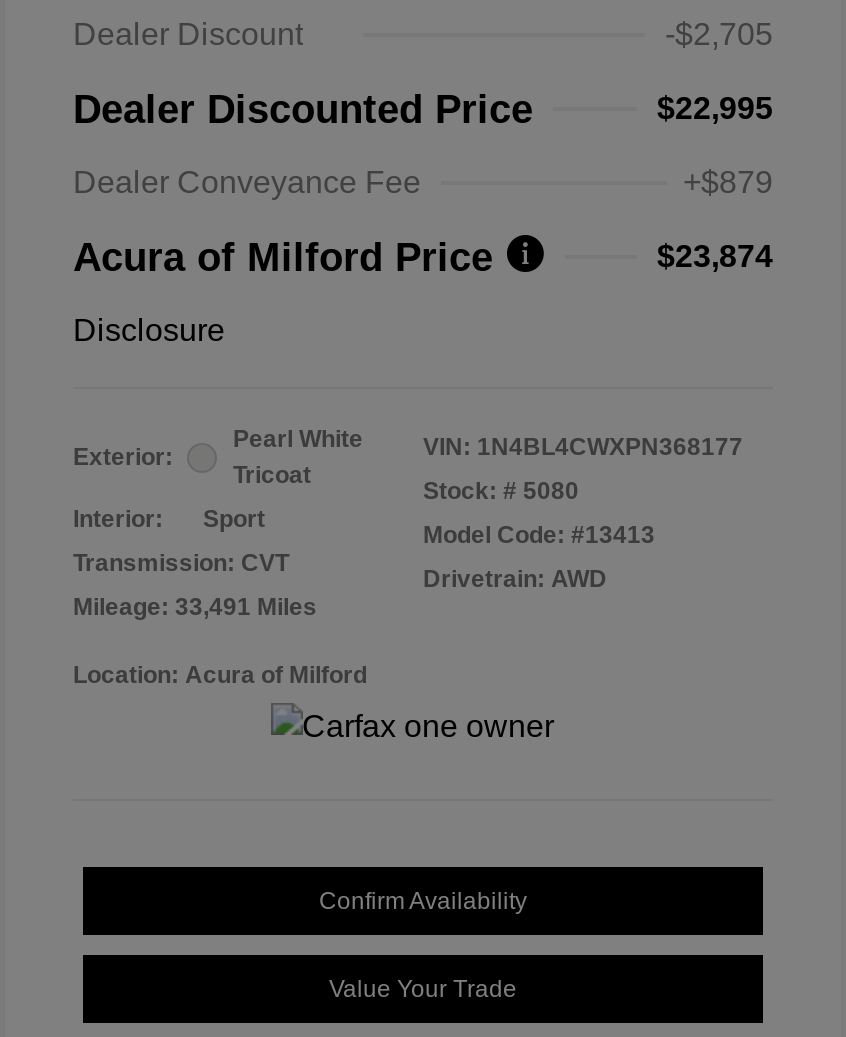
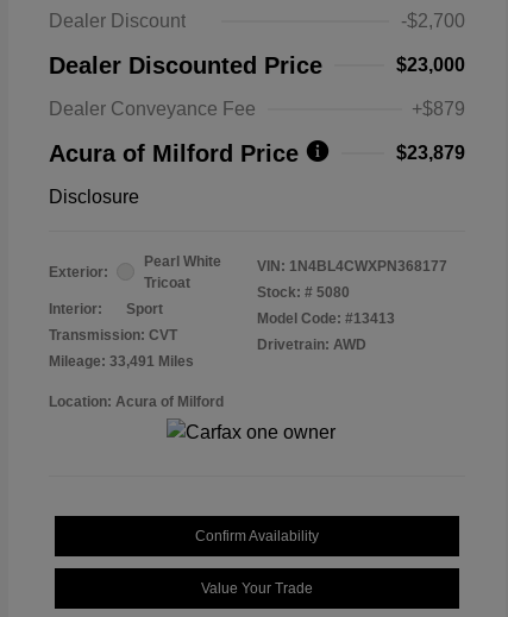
- -$2,705
+ -$2,700

- $22,995
+ $23,000

- $23,874
+ $23,879
